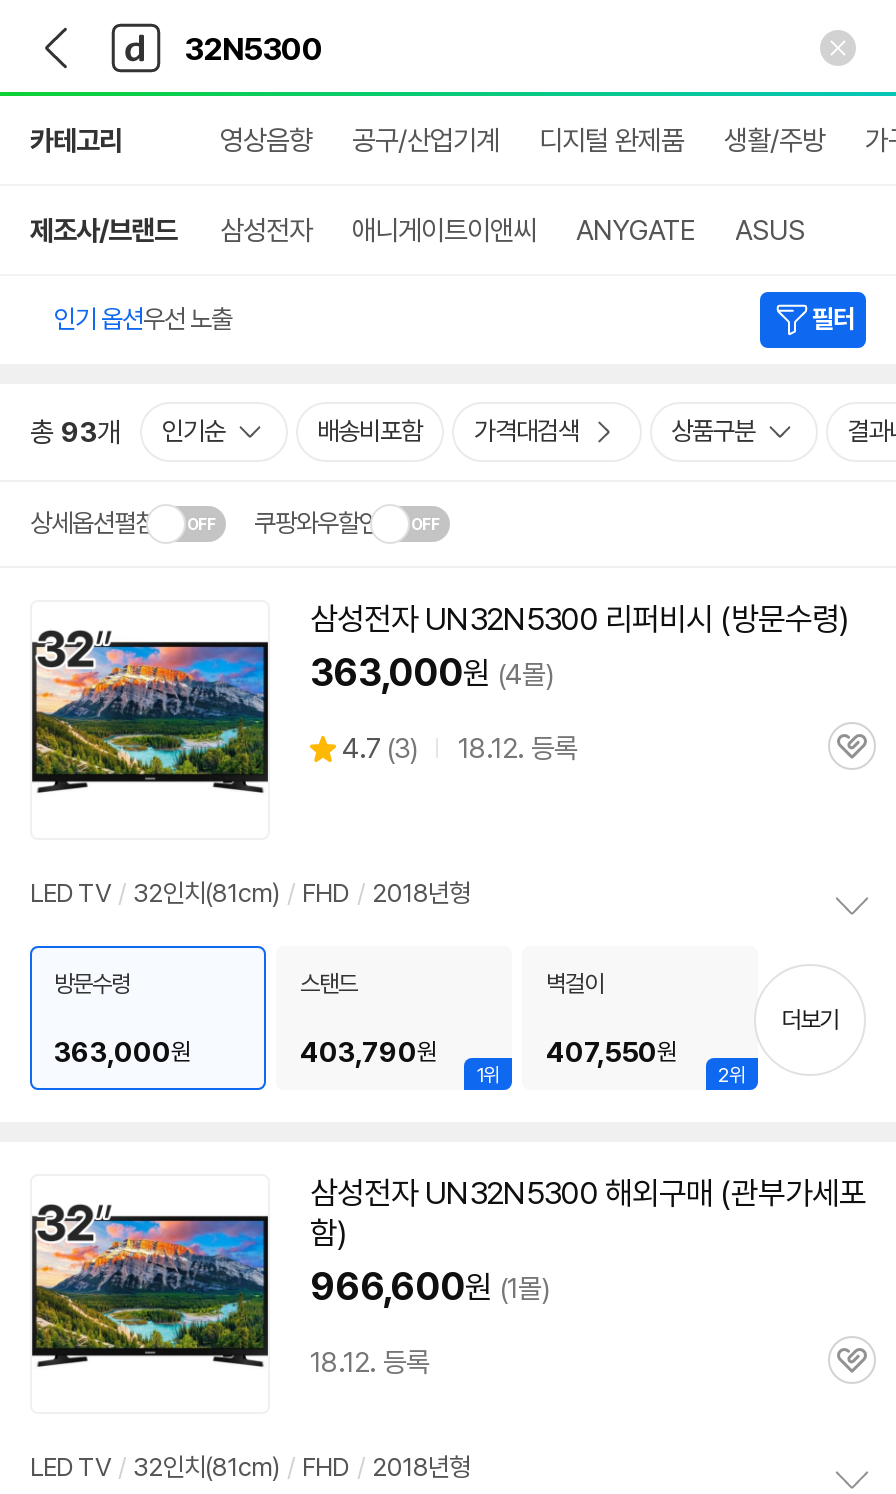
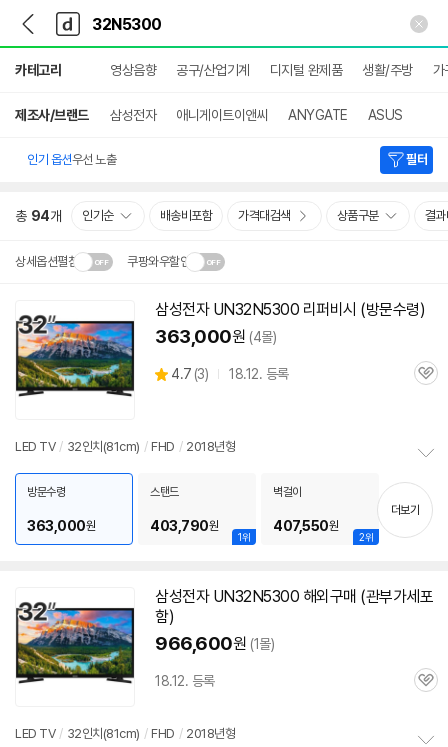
- 총 93개 인기순
+ 총 94개 인기순
